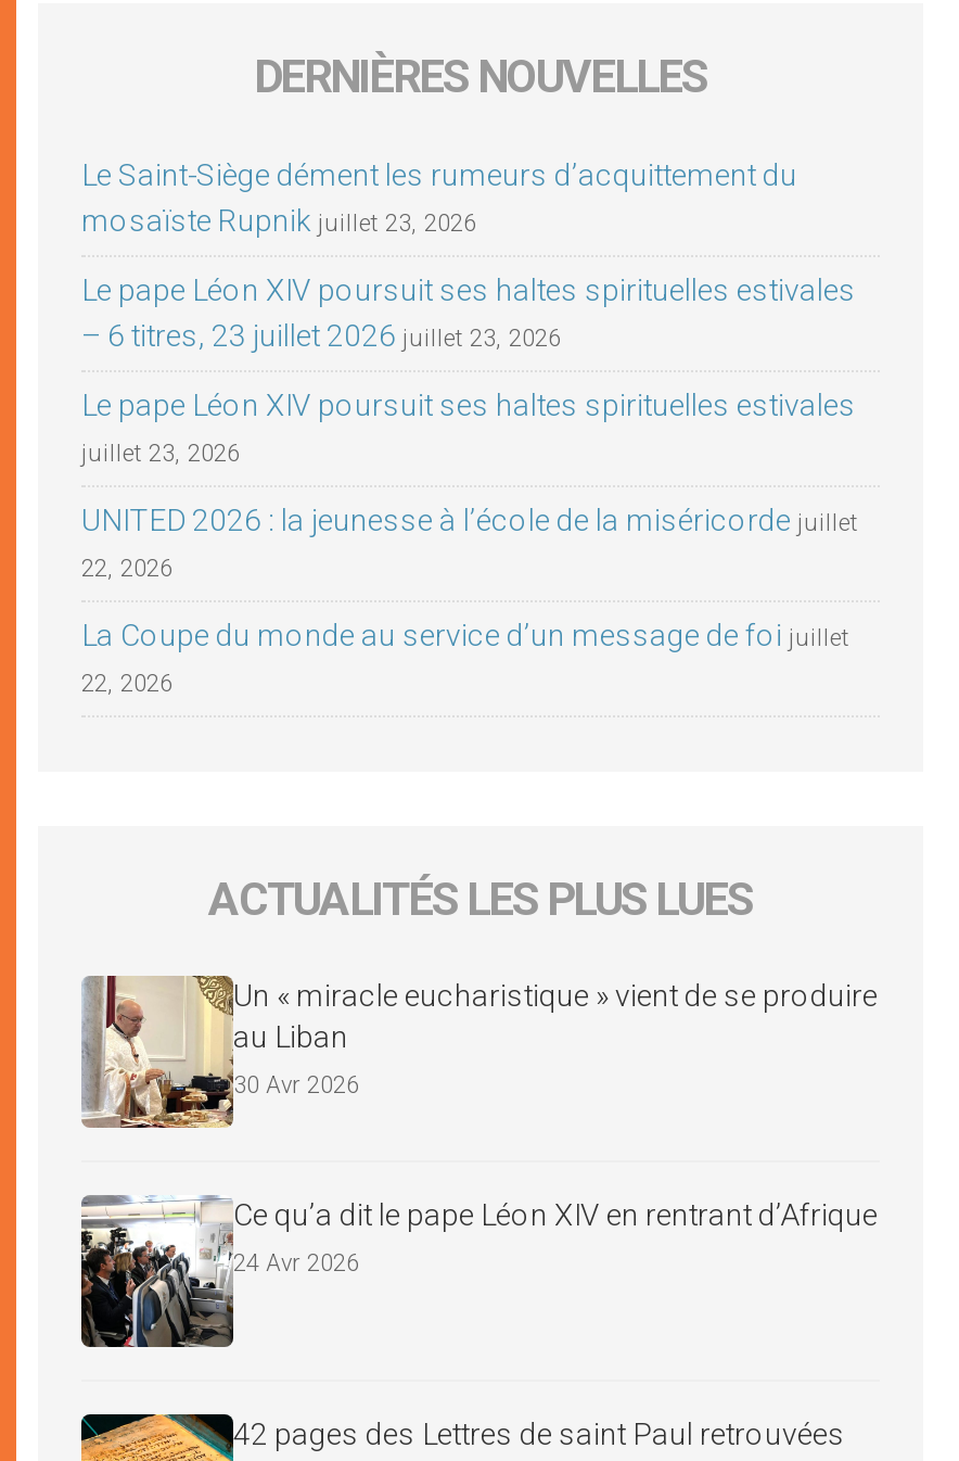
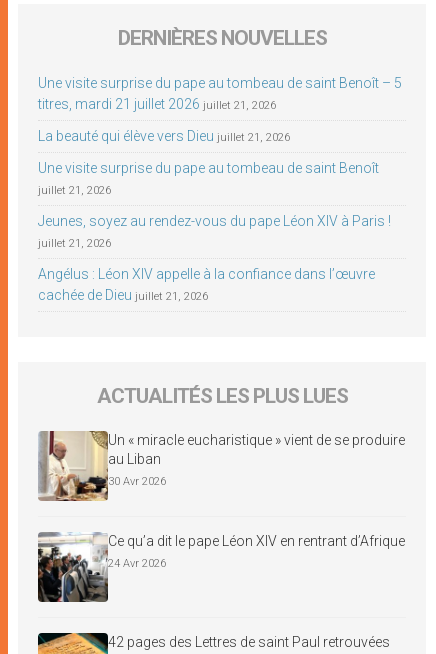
- Le Saint-Siège dément les rumeurs d’acquittement du
- mosaïste Rupnik juillet 23, 2026
- Le pape Léon XIV poursuit ses haltes spirituelles estivales
- – 6 titres, 23 juillet 2026 juillet 23, 2026
- Le pape Léon XIV poursuit ses haltes spirituelles estivales
- juillet 23, 2026
- UNITED 2026 : la jeunesse à l’école de la miséricorde juillet
- 22, 2026
- La Coupe du monde au service d’un message de foi juillet
- 22, 2026
+ Une visite surprise du pape au tombeau de saint Benoît – 5
+ titres, mardi 21 juillet 2026 juillet 21, 2026
+ La beauté qui élève vers Dieu juillet 21, 2026
+ Une visite surprise du pape au tombeau de saint Benoît
+ juillet 21, 2026
+ Jeunes, soyez au rendez-vous du pape Léon XIV à Paris !
+ juillet 21, 2026
+ Angélus : Léon XIV appelle à la confiance dans l’œuvre
+ cachée de Dieu juillet 21, 2026
